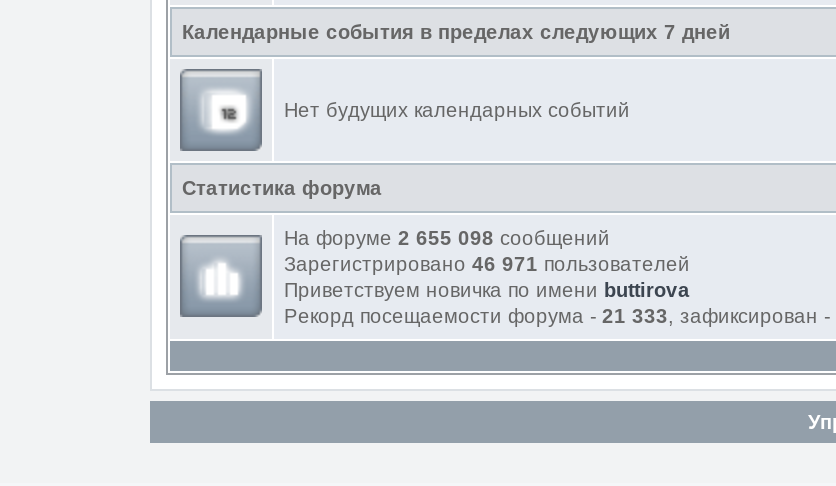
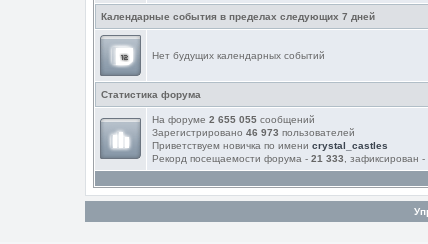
- На форуме 2 655 098 сообщений
+ На форуме 2 655 055 сообщений

- Зарегистрировано 46 971 пользователей
+ Зарегистрировано 46 973 пользователей

- Приветствуем новичка по имени buttirova
+ Приветствуем новичка по имени crystal_castles
